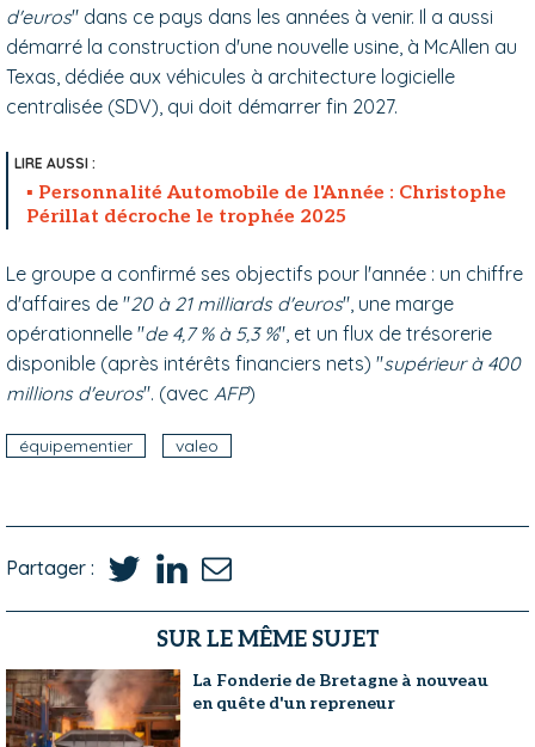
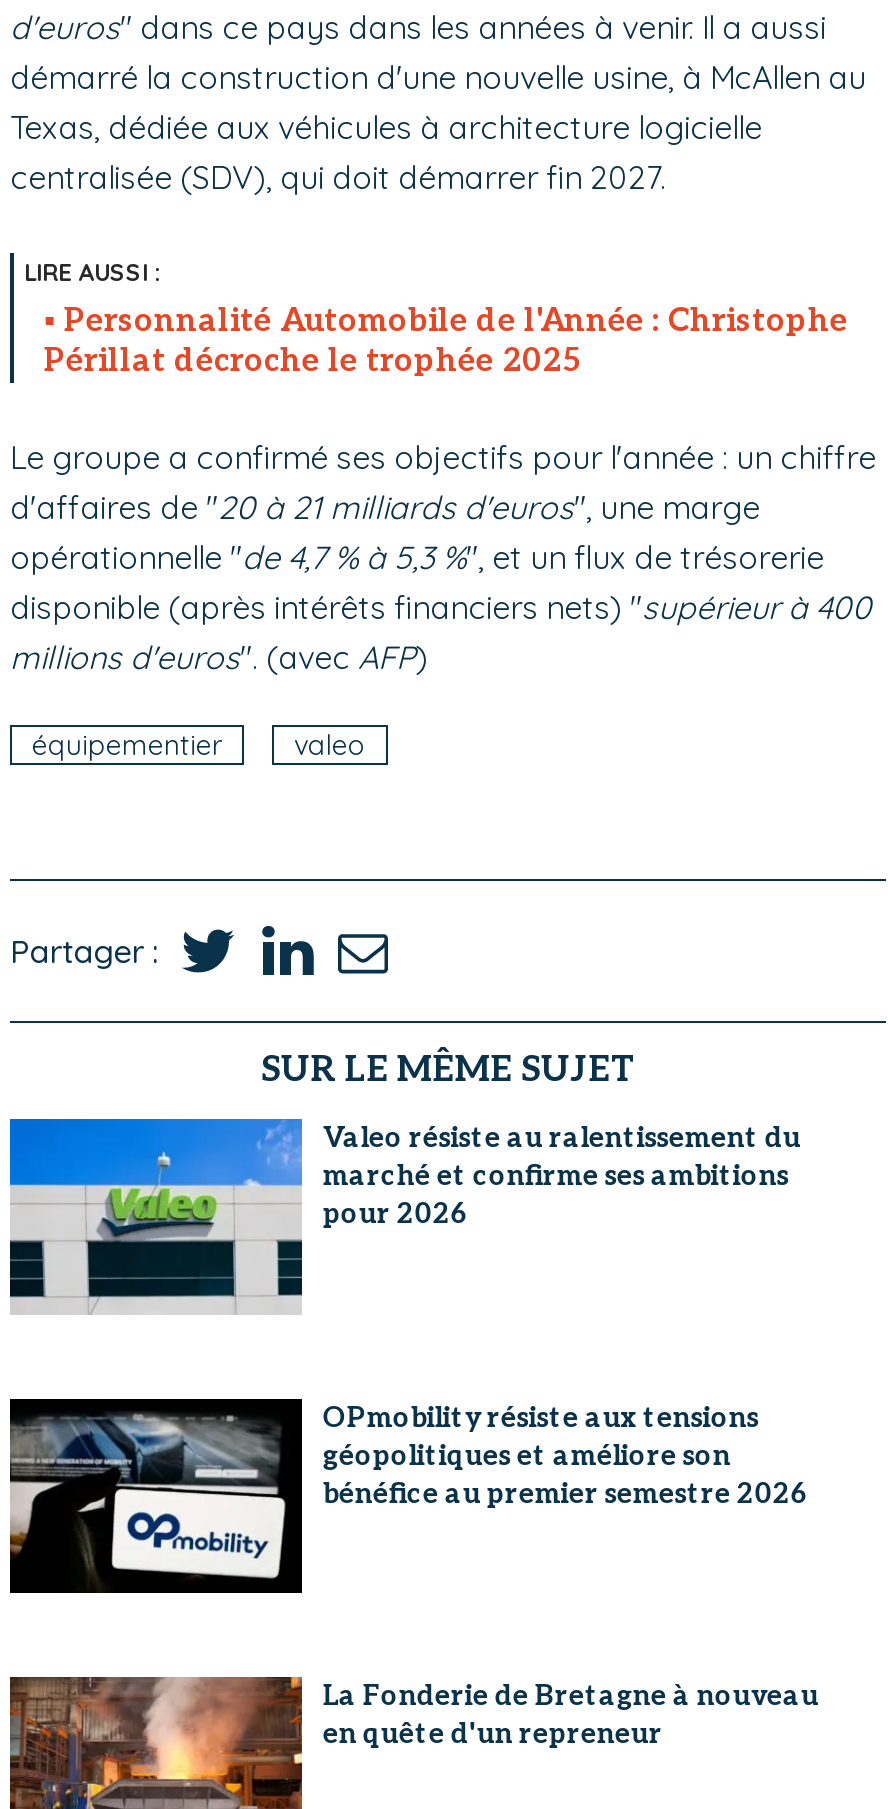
+ [image]
+ Valeo résiste au ralentissement du
+ marché et confirme ses ambitions
+ pour 2026

+ [image]
+ OPmobility résiste aux tensions
+ géopolitiques et améliore son
+ bénéfice au premier semestre 2026
